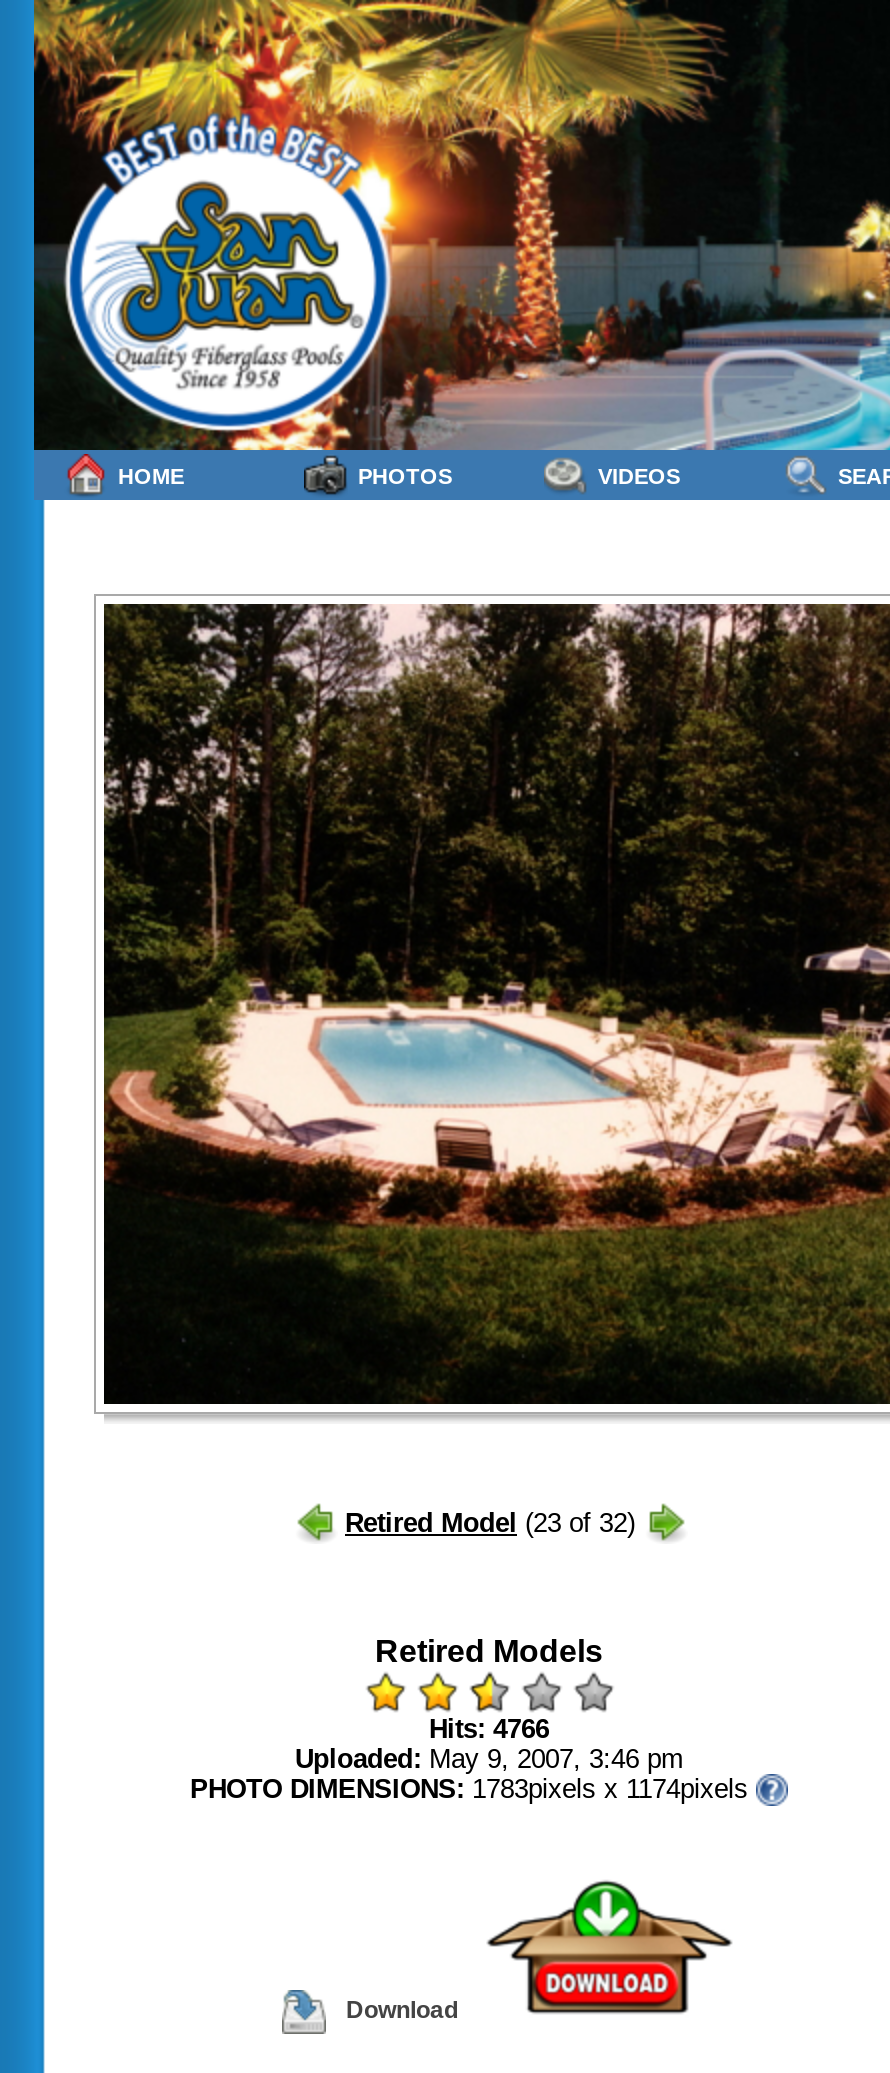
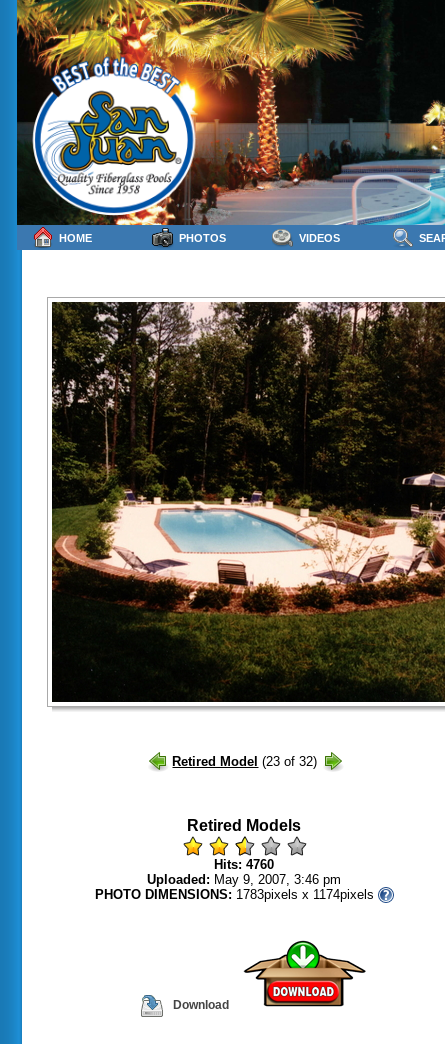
- Hits: 4766
+ Hits: 4760
